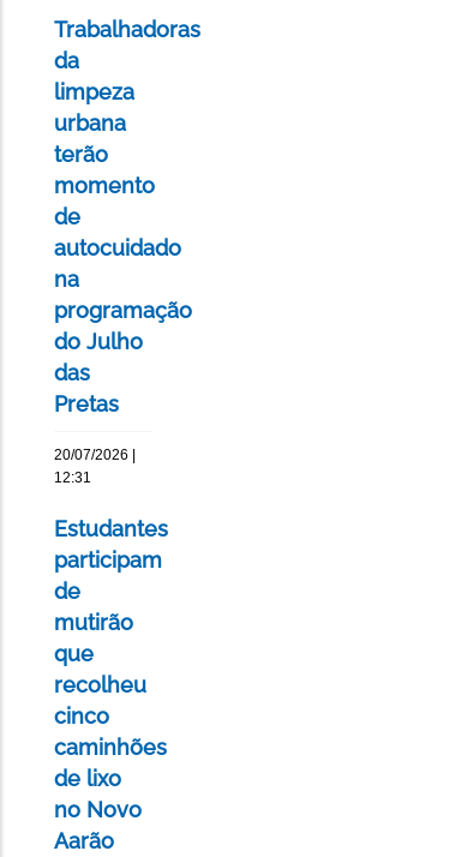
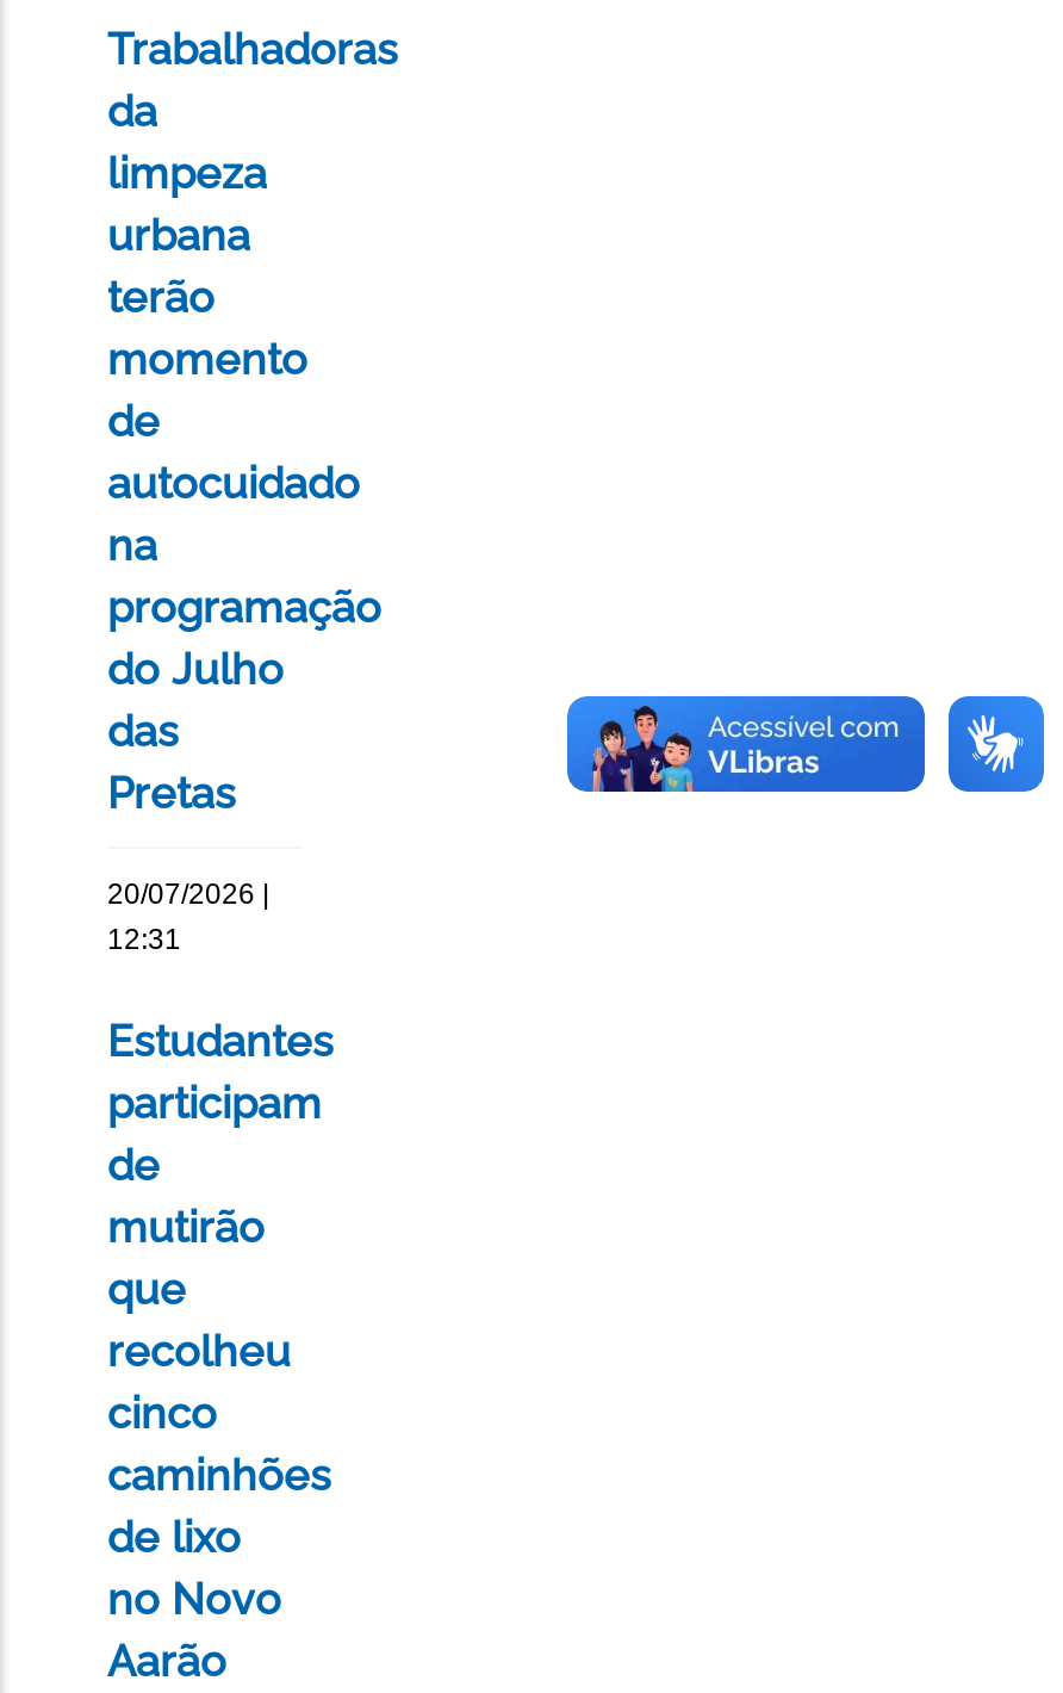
+ [image]

+ [image]
